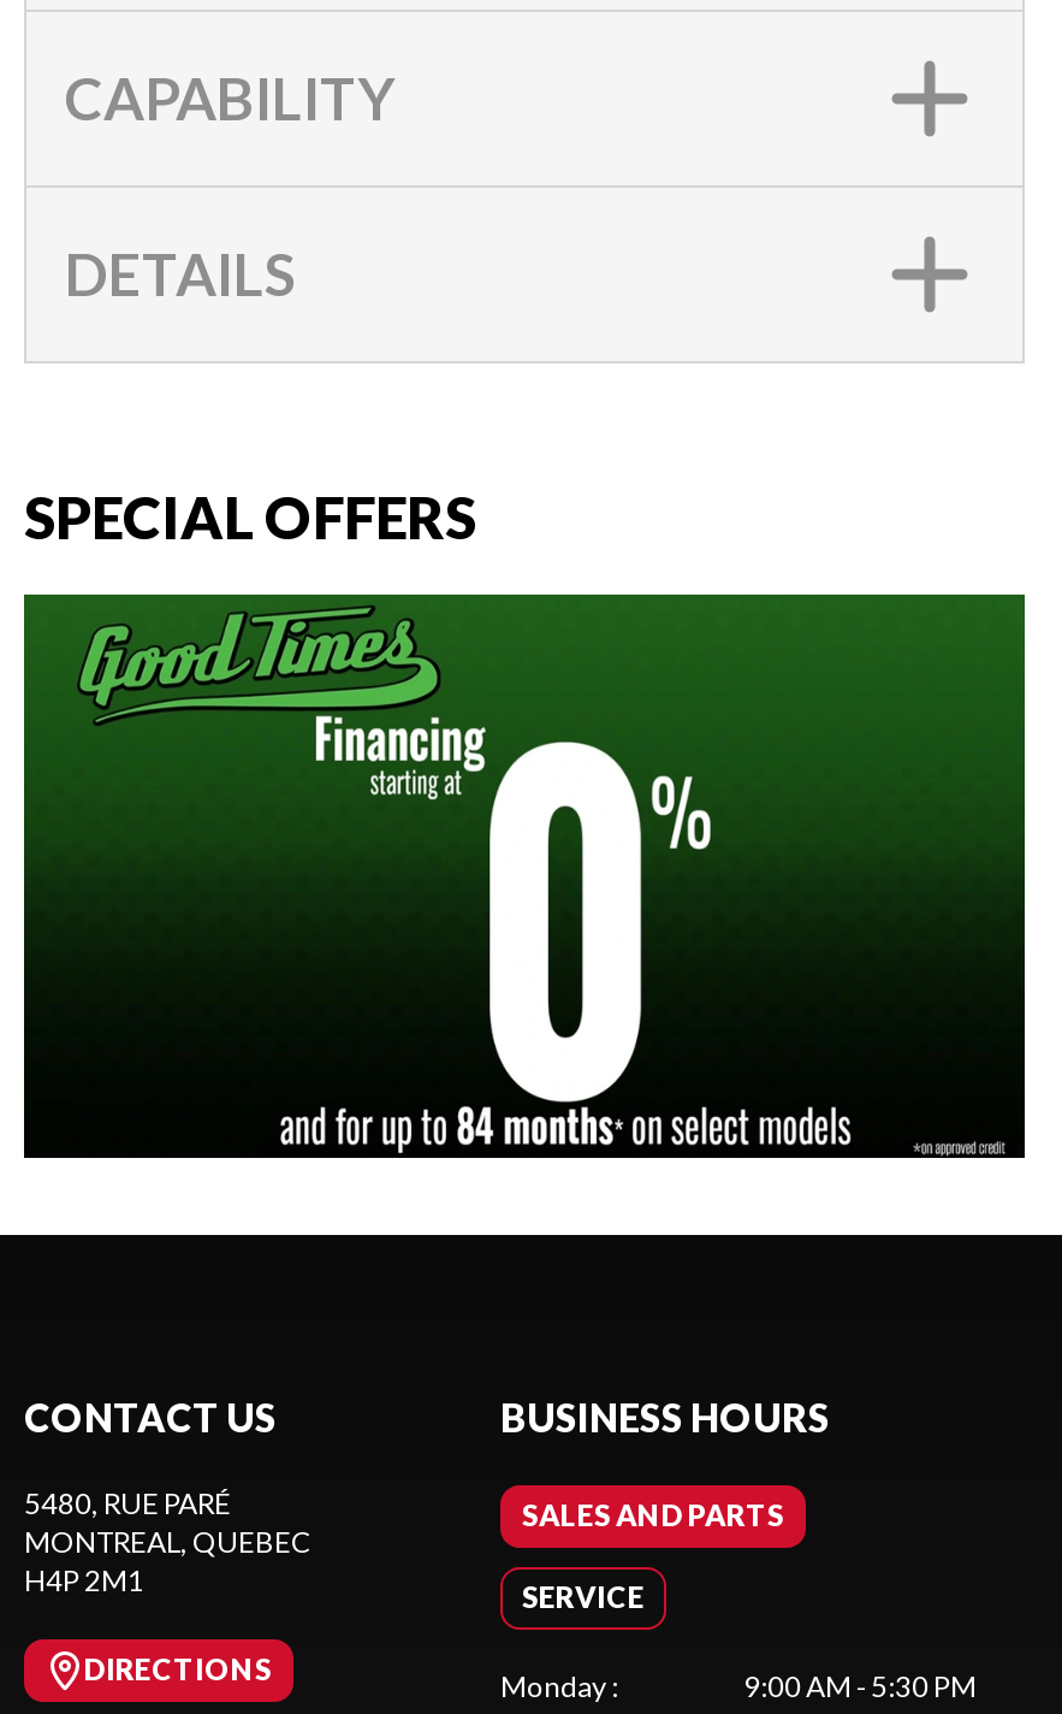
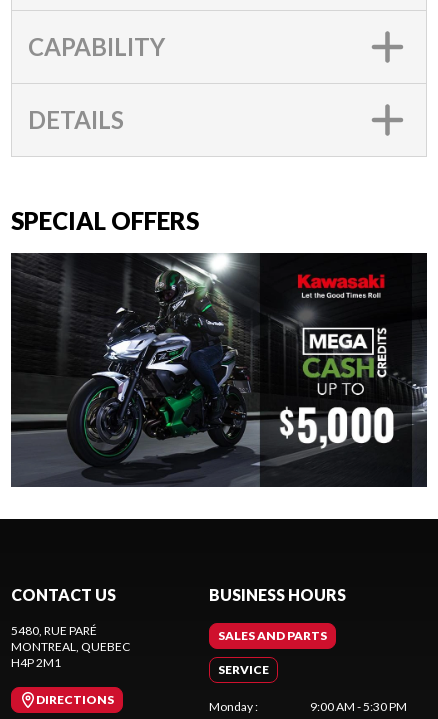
- [image]
+ [image]
